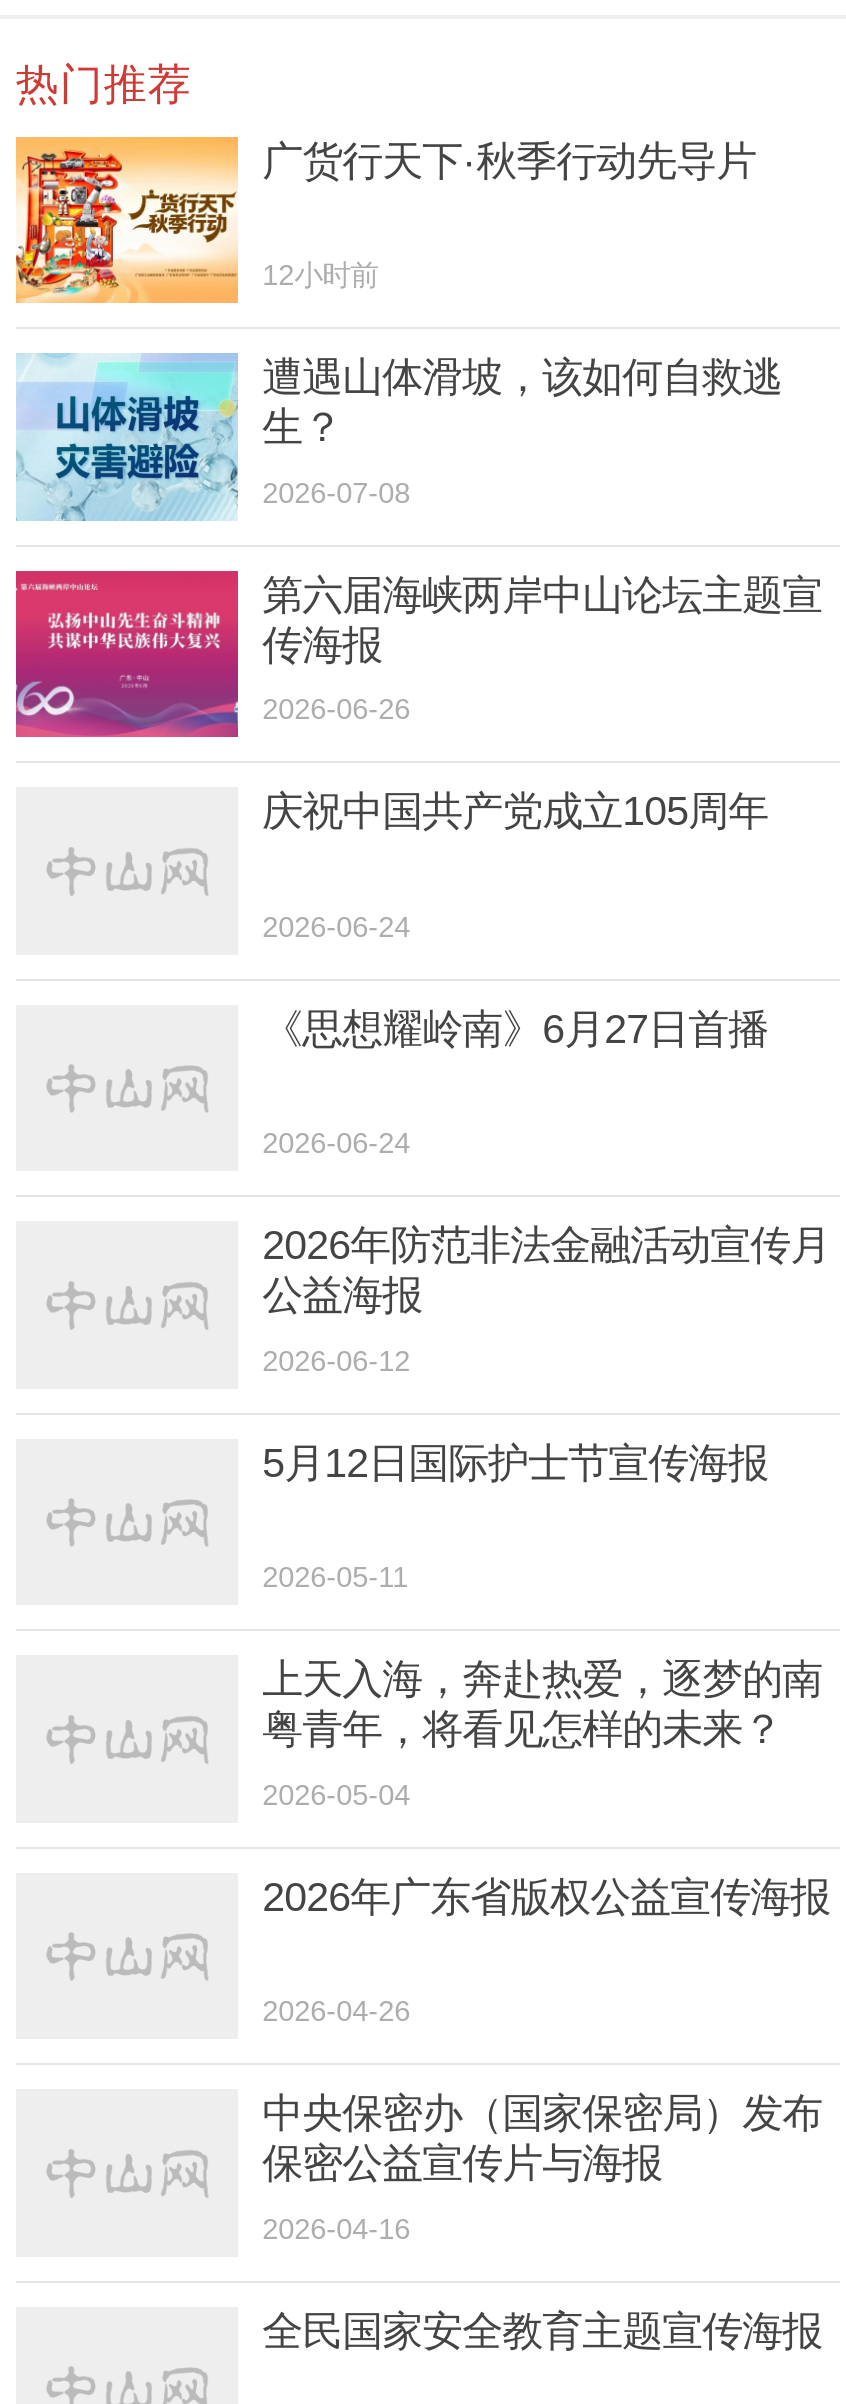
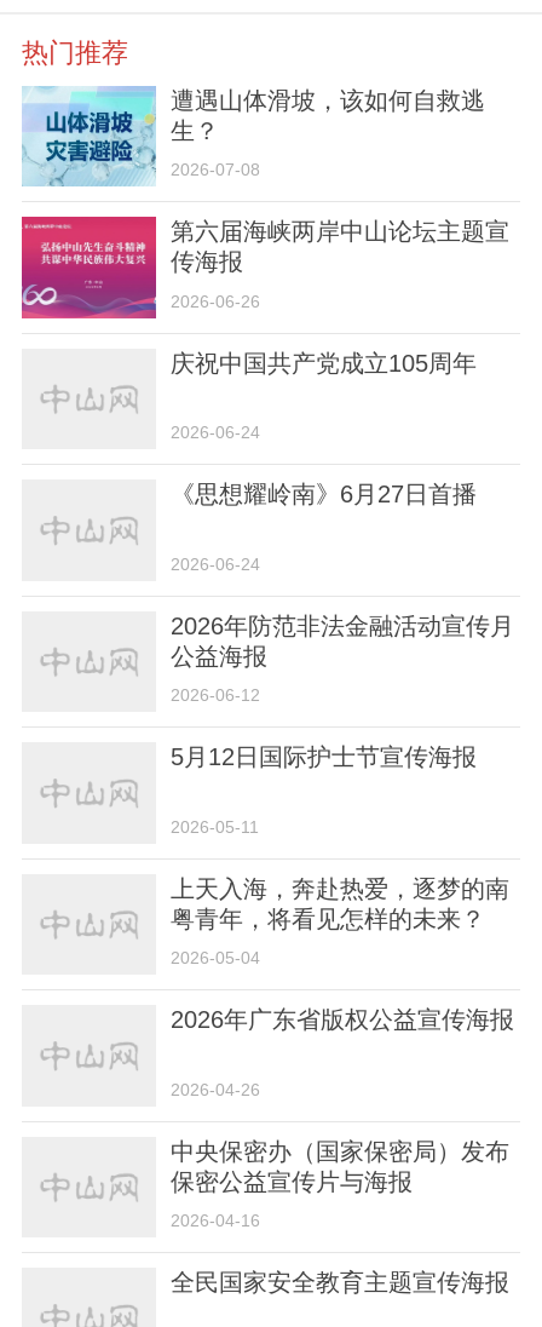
- [image]
- 广货行天下·秋季行动先导片
- 12小时前
